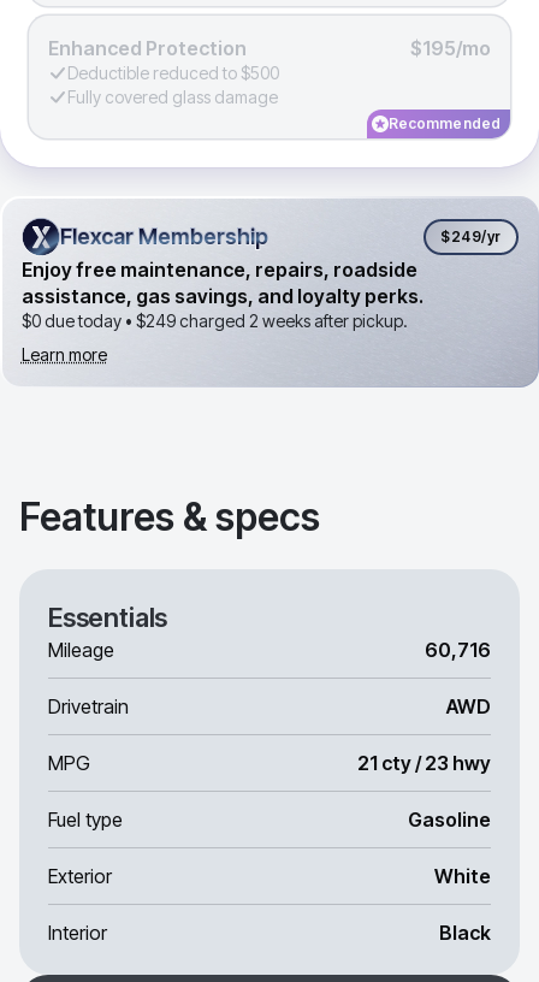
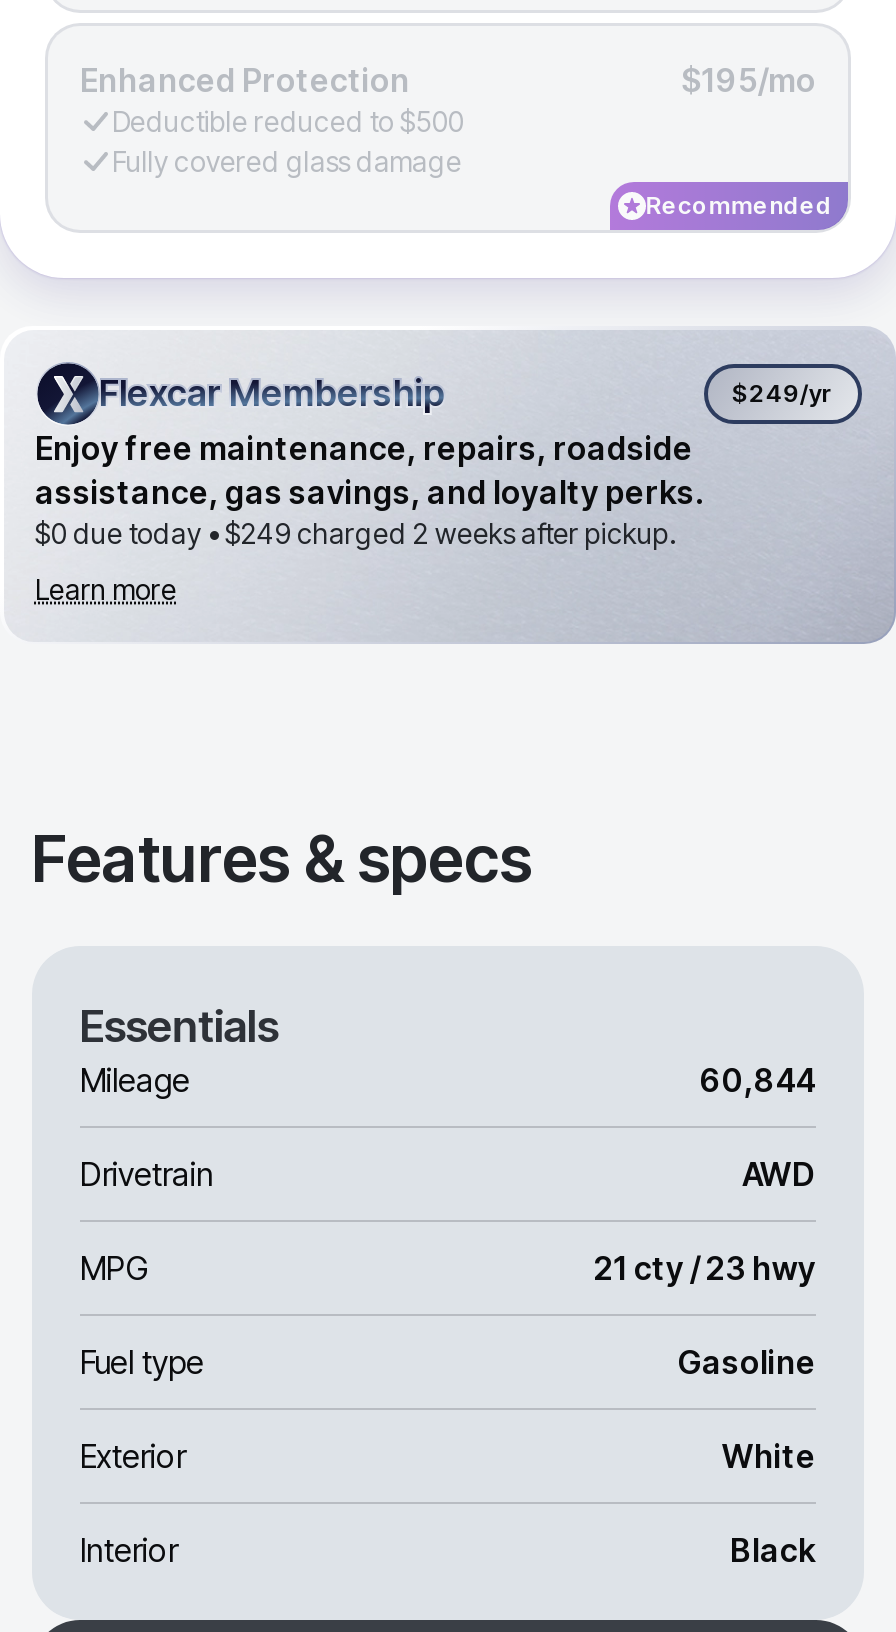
- 60,716
+ 60,844
